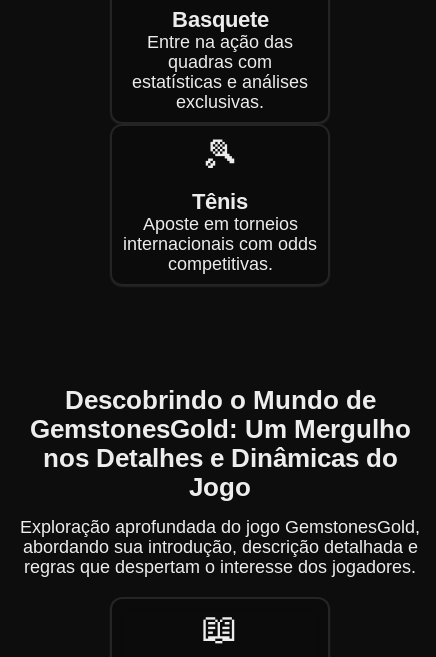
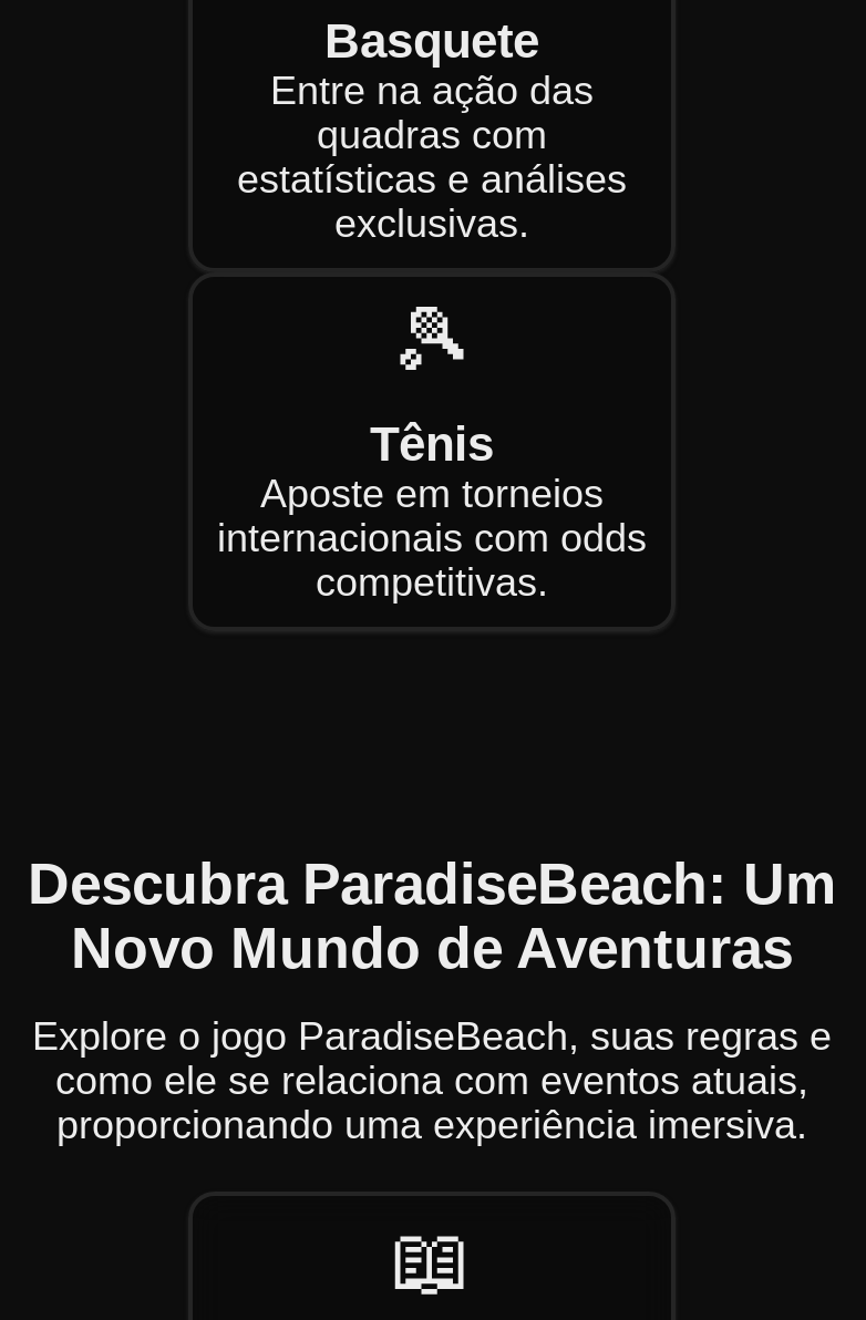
- Descobrindo o Mundo de
- GemstonesGold: Um Mergulho
- nos Detalhes e Dinâmicas do
- Jogo
+ Descubra ParadiseBeach: Um
+ Novo Mundo de Aventuras

- Exploração aprofundada do jogo GemstonesGold,
- abordando sua introdução, descrição detalhada e
- regras que despertam o interesse dos jogadores.
+ Explore o jogo ParadiseBeach, suas regras e
+ como ele se relaciona com eventos atuais,
+ proporcionando uma experiência imersiva.
